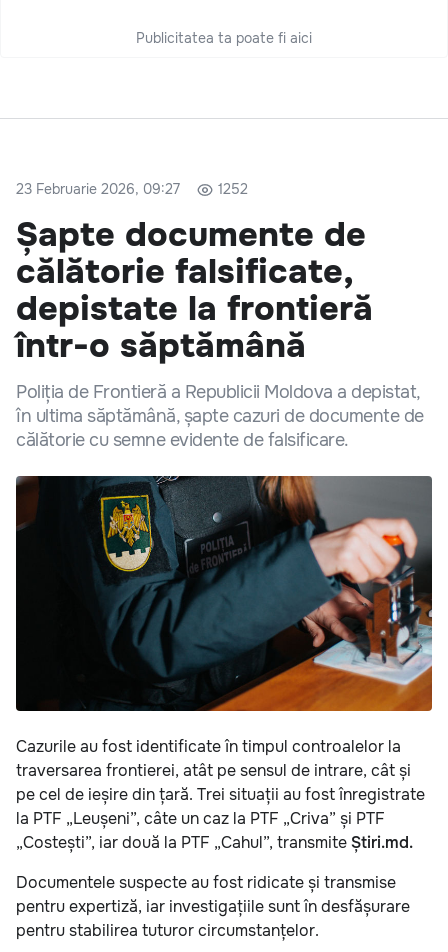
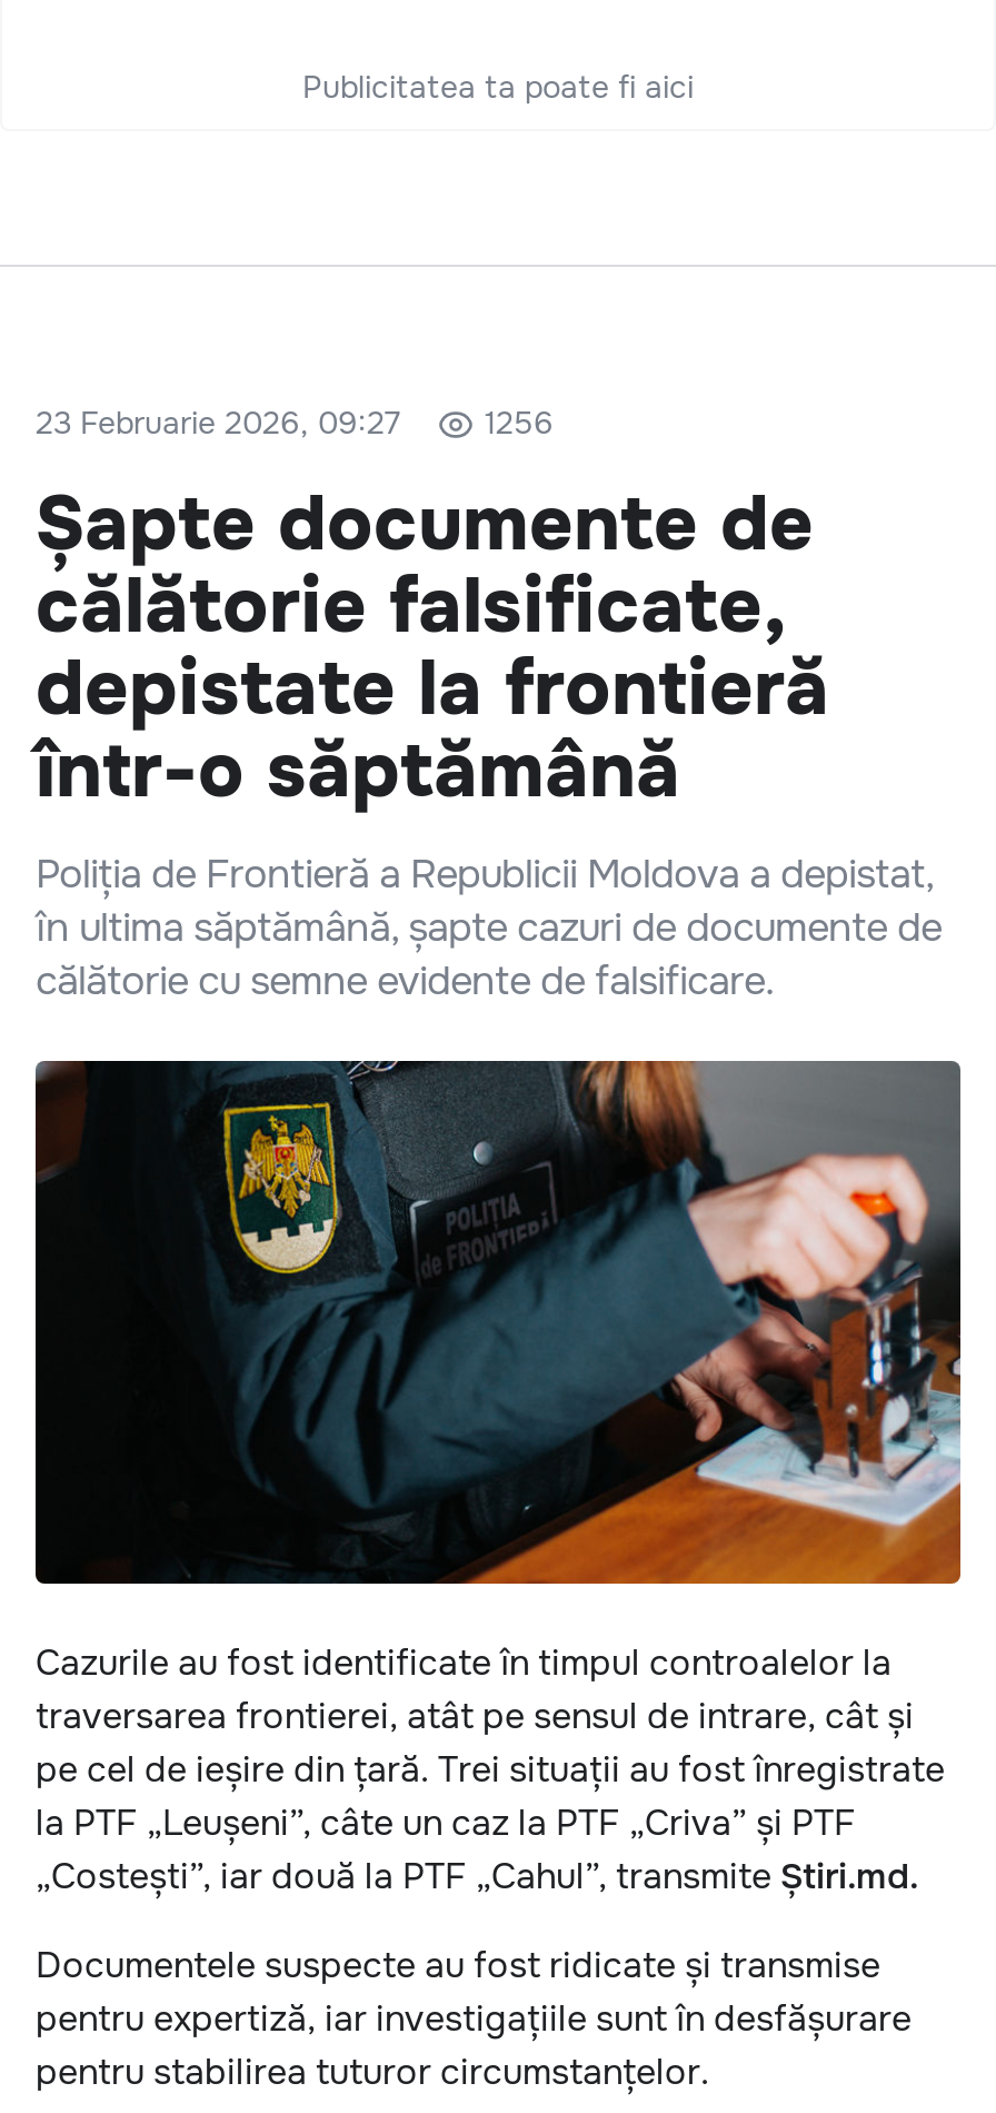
- 1252
+ 1256
